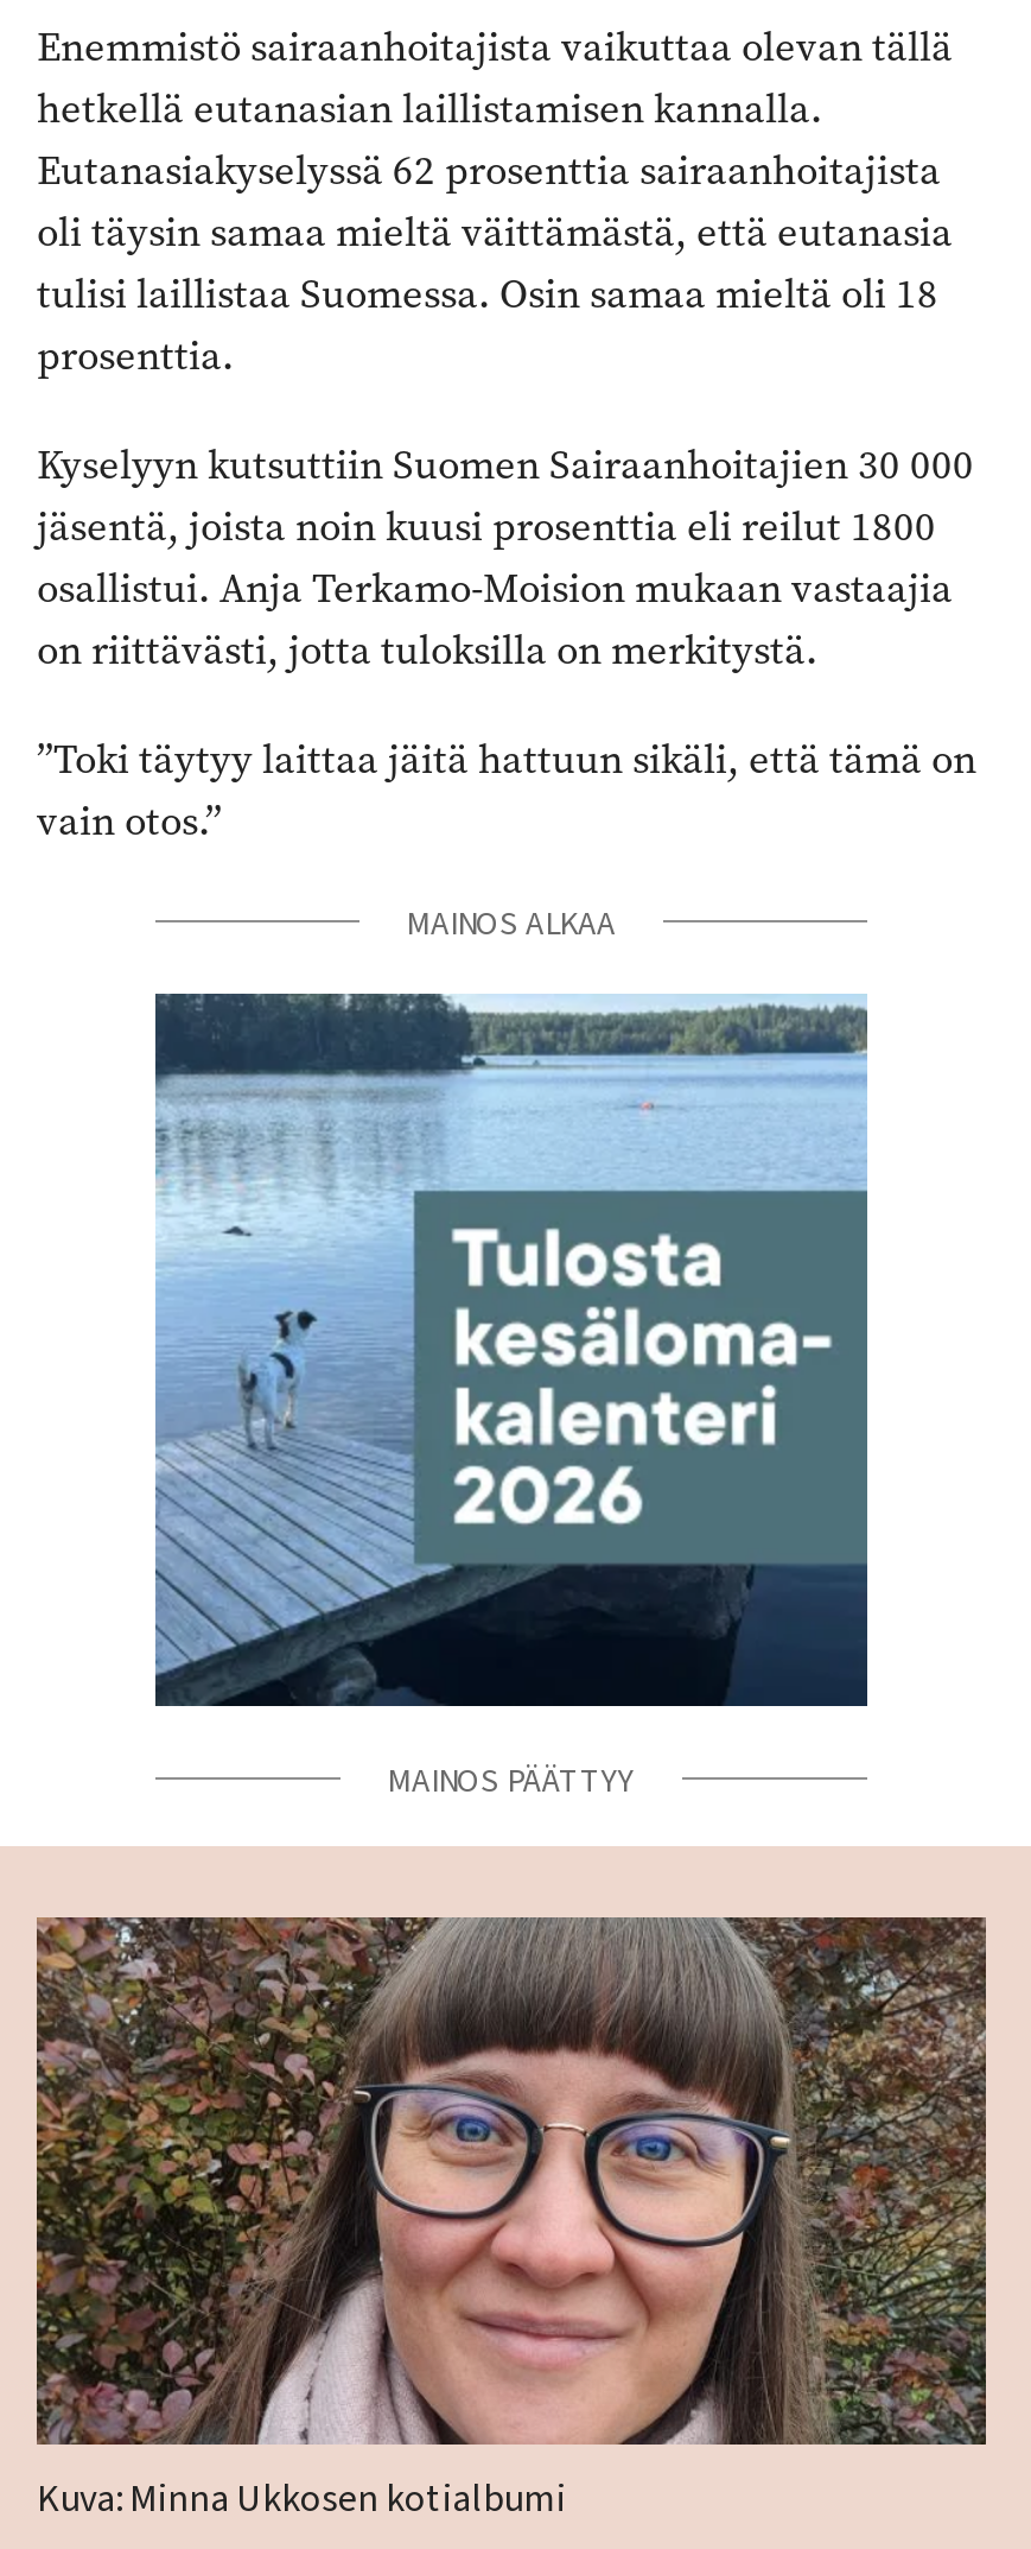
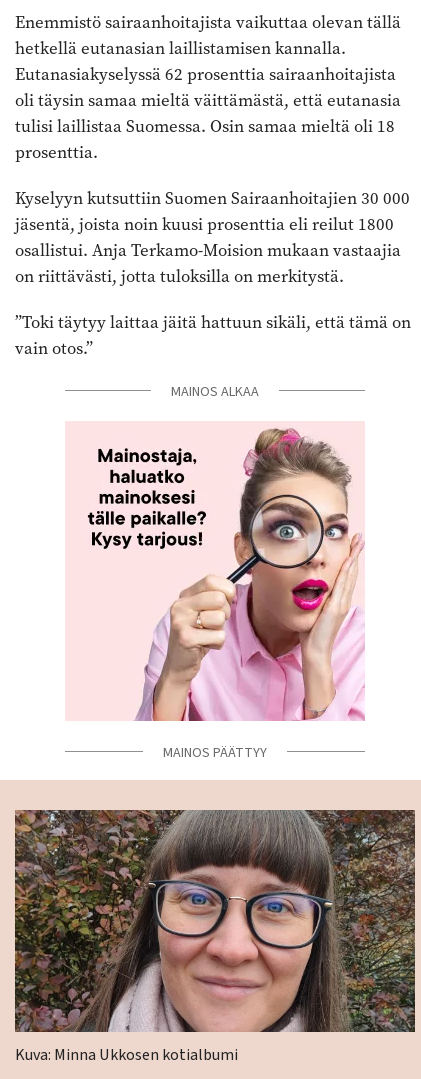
- [image]
+ [image]
